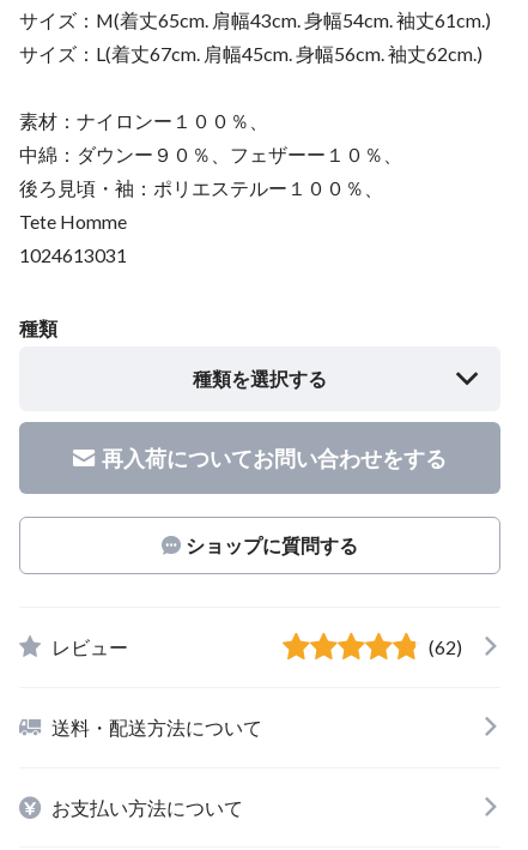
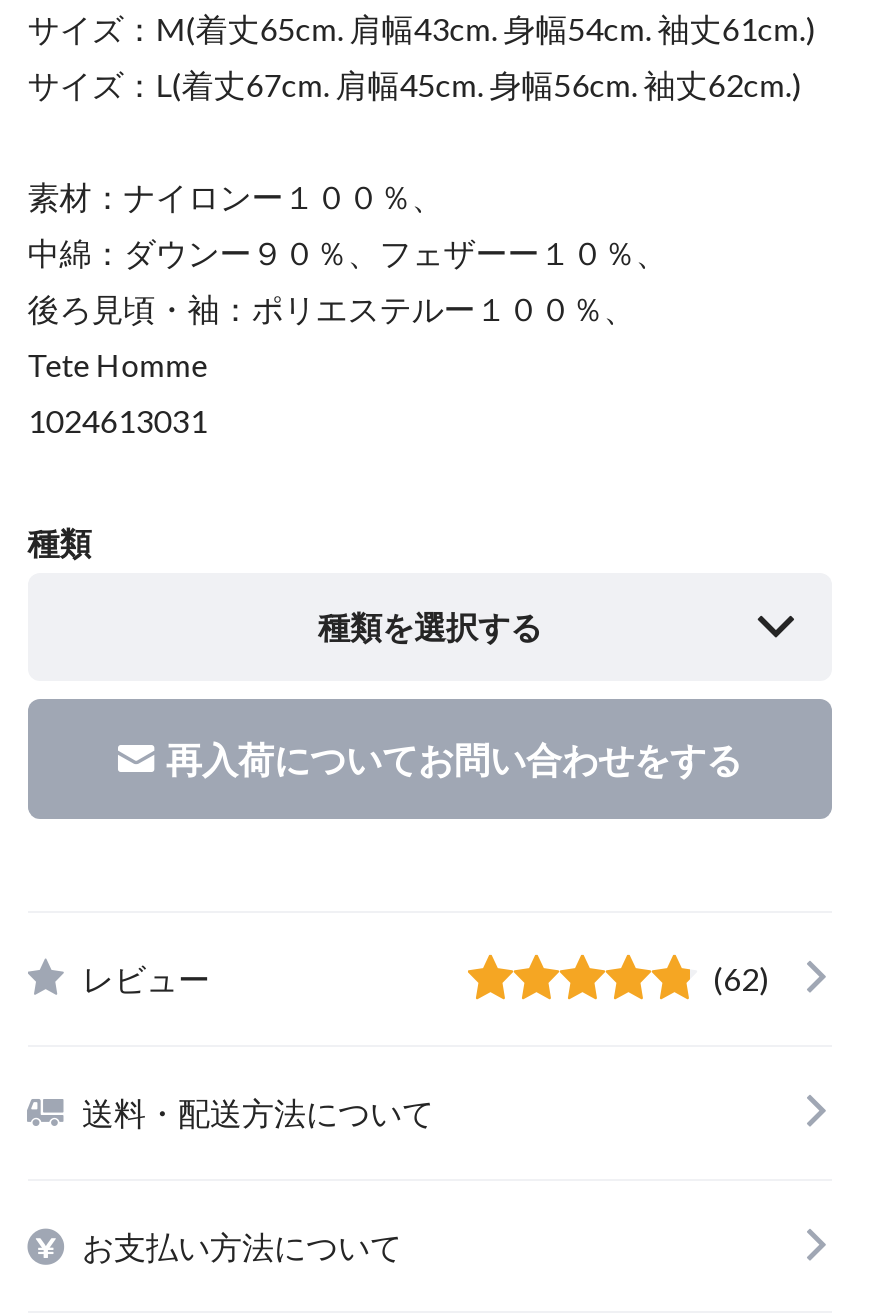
- ショップに質問する
